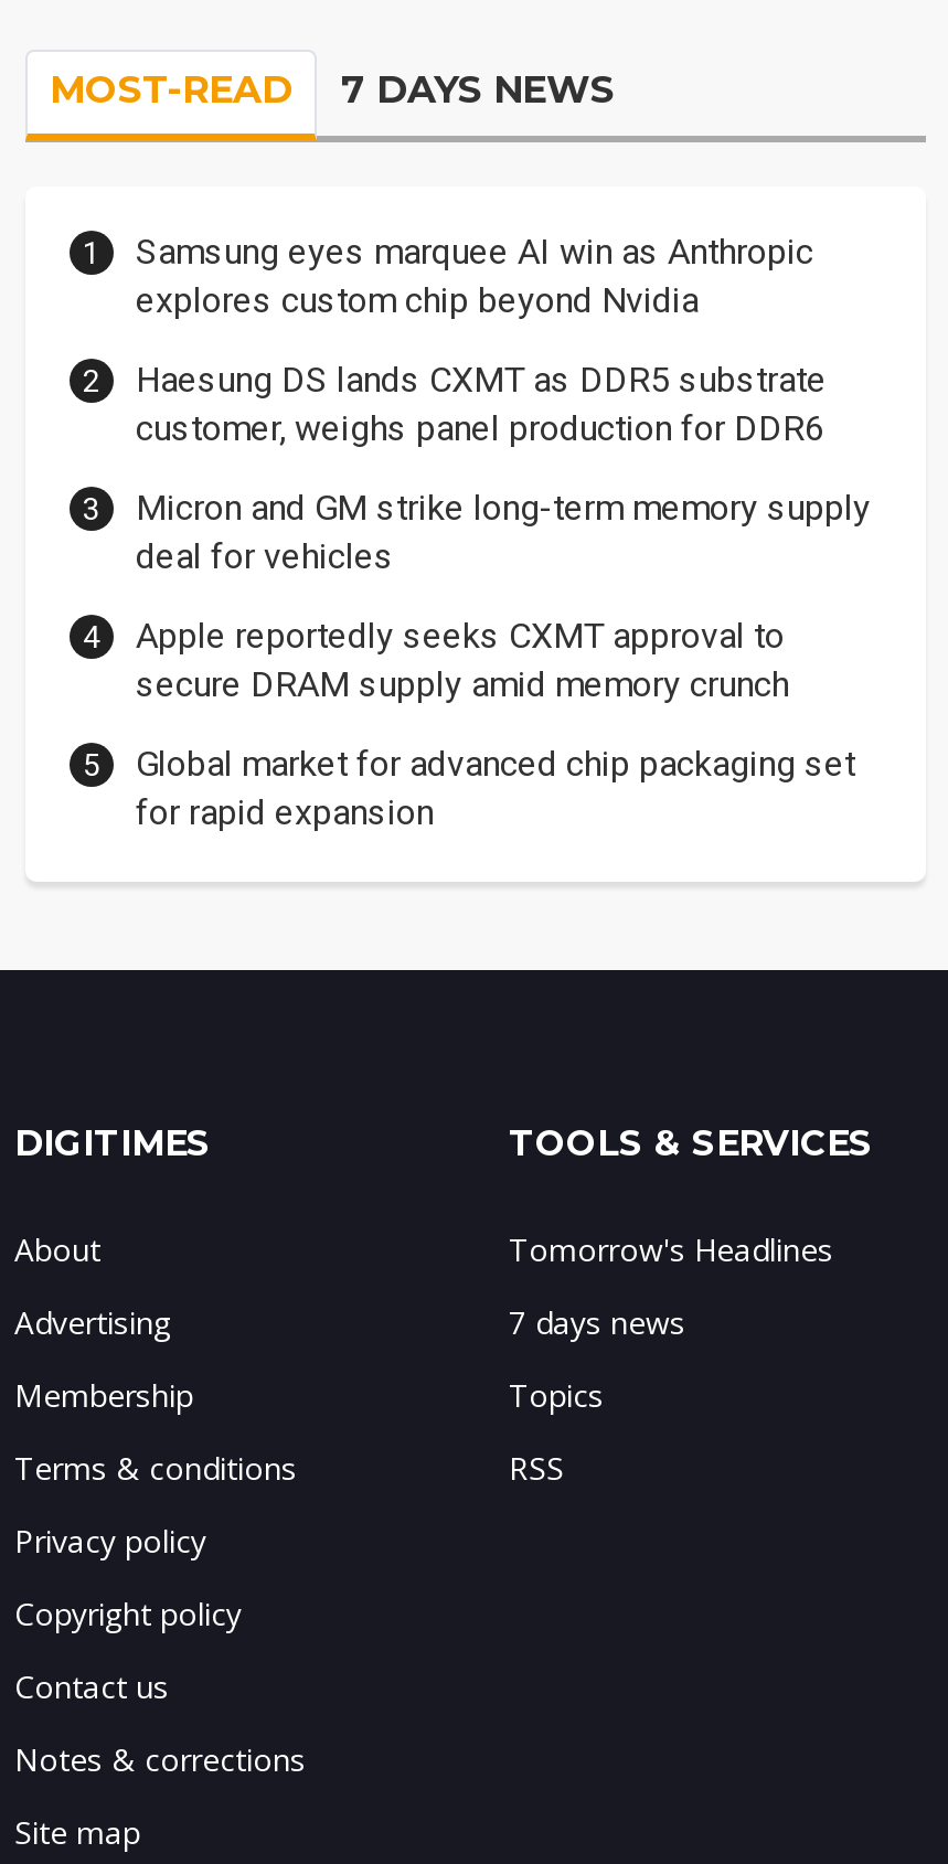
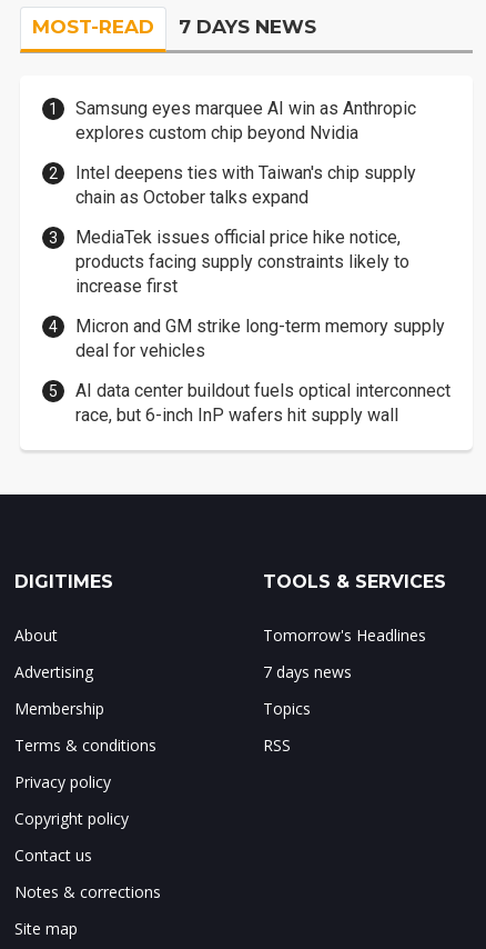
- Haesung DS lands CXMT as DDR5 substrate
- customer, weighs panel production for DDR6
+ Intel deepens ties with Taiwan's chip supply
+ chain as October talks expand
+ MediaTek issues official price hike notice,
+ products facing supply constraints likely to
+ increase first

moved down: Micron and GM strike long-term memory supply | deal for vehicles

- Apple reportedly seeks CXMT approval to
- secure DRAM supply amid memory crunch
- Global market for advanced chip packaging set
- for rapid expansion
+ AI data center buildout fuels optical interconnect
+ race, but 6-inch InP wafers hit supply wall
